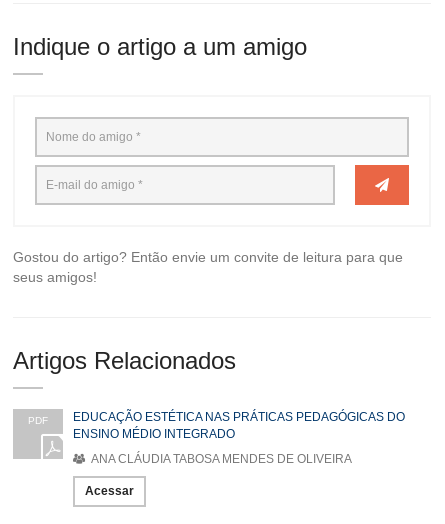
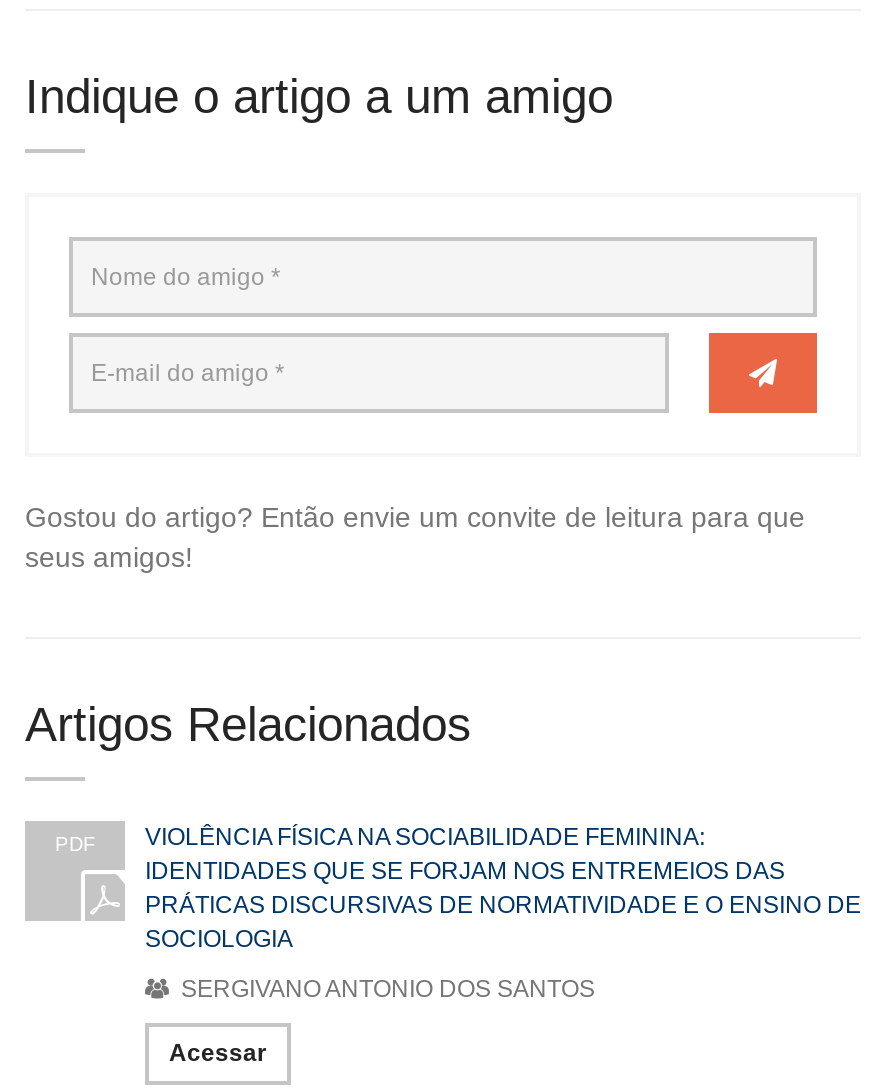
- EDUCAÇÃO ESTÉTICA NAS PRÁTICAS PEDAGÓGICAS DO
- ENSINO MÉDIO INTEGRADO
+ VIOLÊNCIA FÍSICA NA SOCIABILIDADE FEMININA:
+ IDENTIDADES QUE SE FORJAM NOS ENTREMEIOS DAS
+ PRÁTICAS DISCURSIVAS DE NORMATIVIDADE E O ENSINO DE
+ SOCIOLOGIA

- ANA CLÁUDIA TABOSA MENDES DE OLIVEIRA
+ SERGIVANO ANTONIO DOS SANTOS
